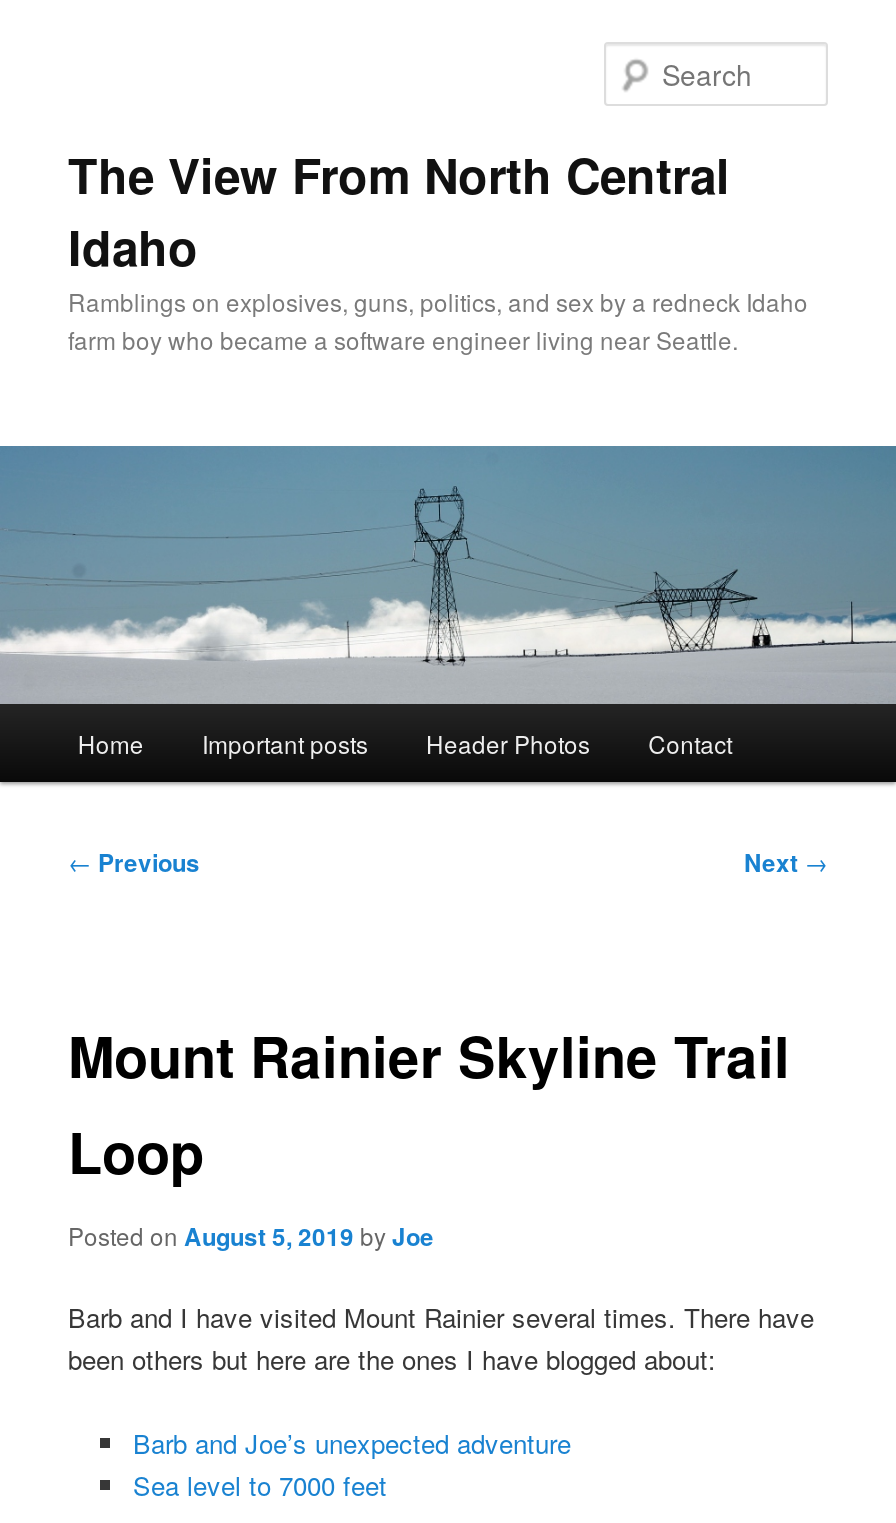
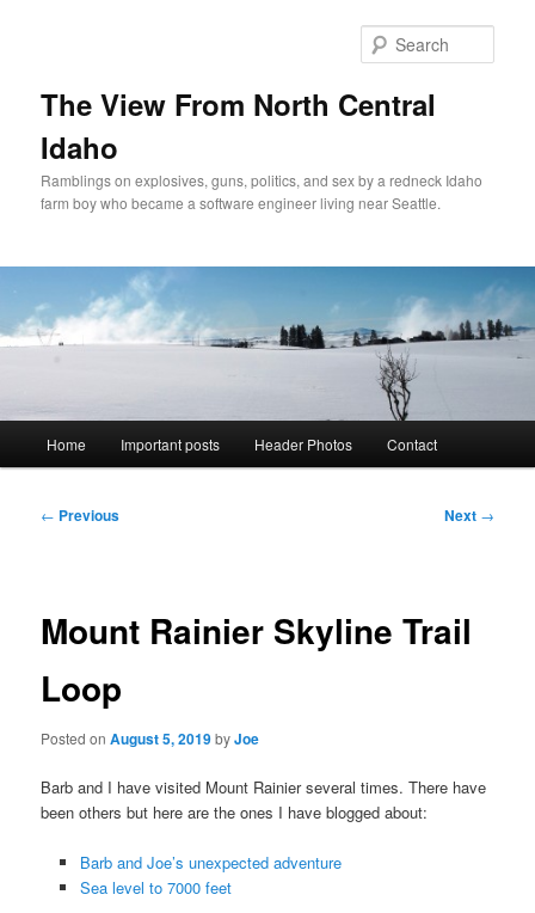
- [image]
+ [image]
